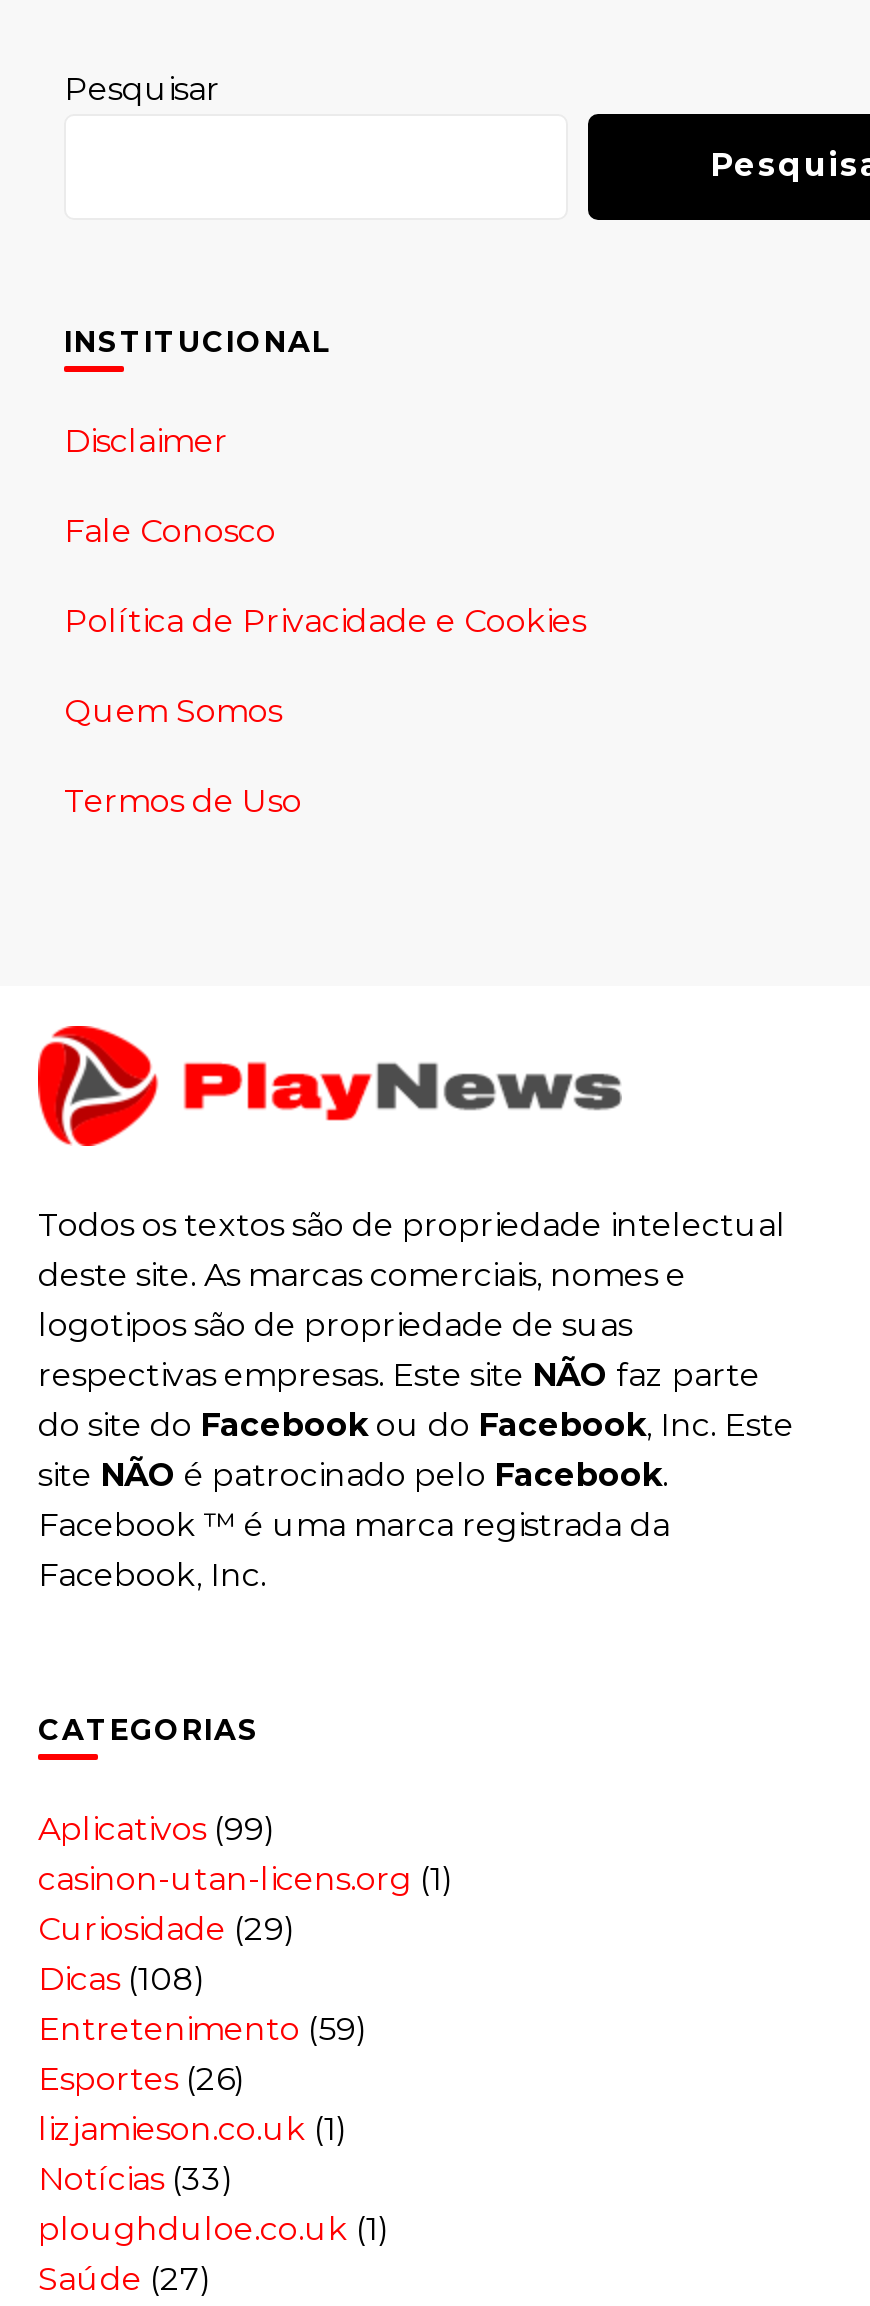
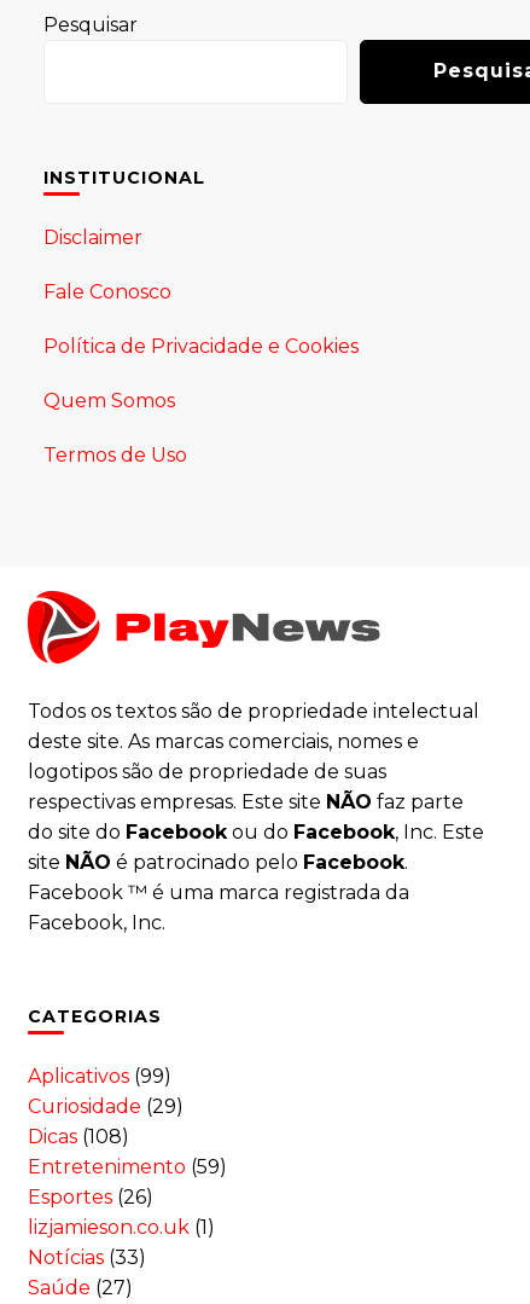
- casinon-utan-licens.org (1)

- ploughduloe.co.uk (1)
